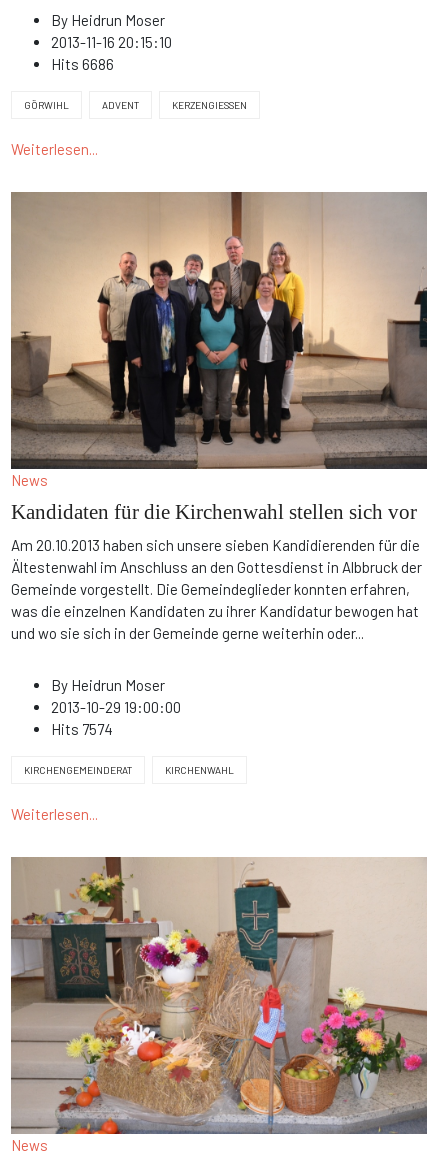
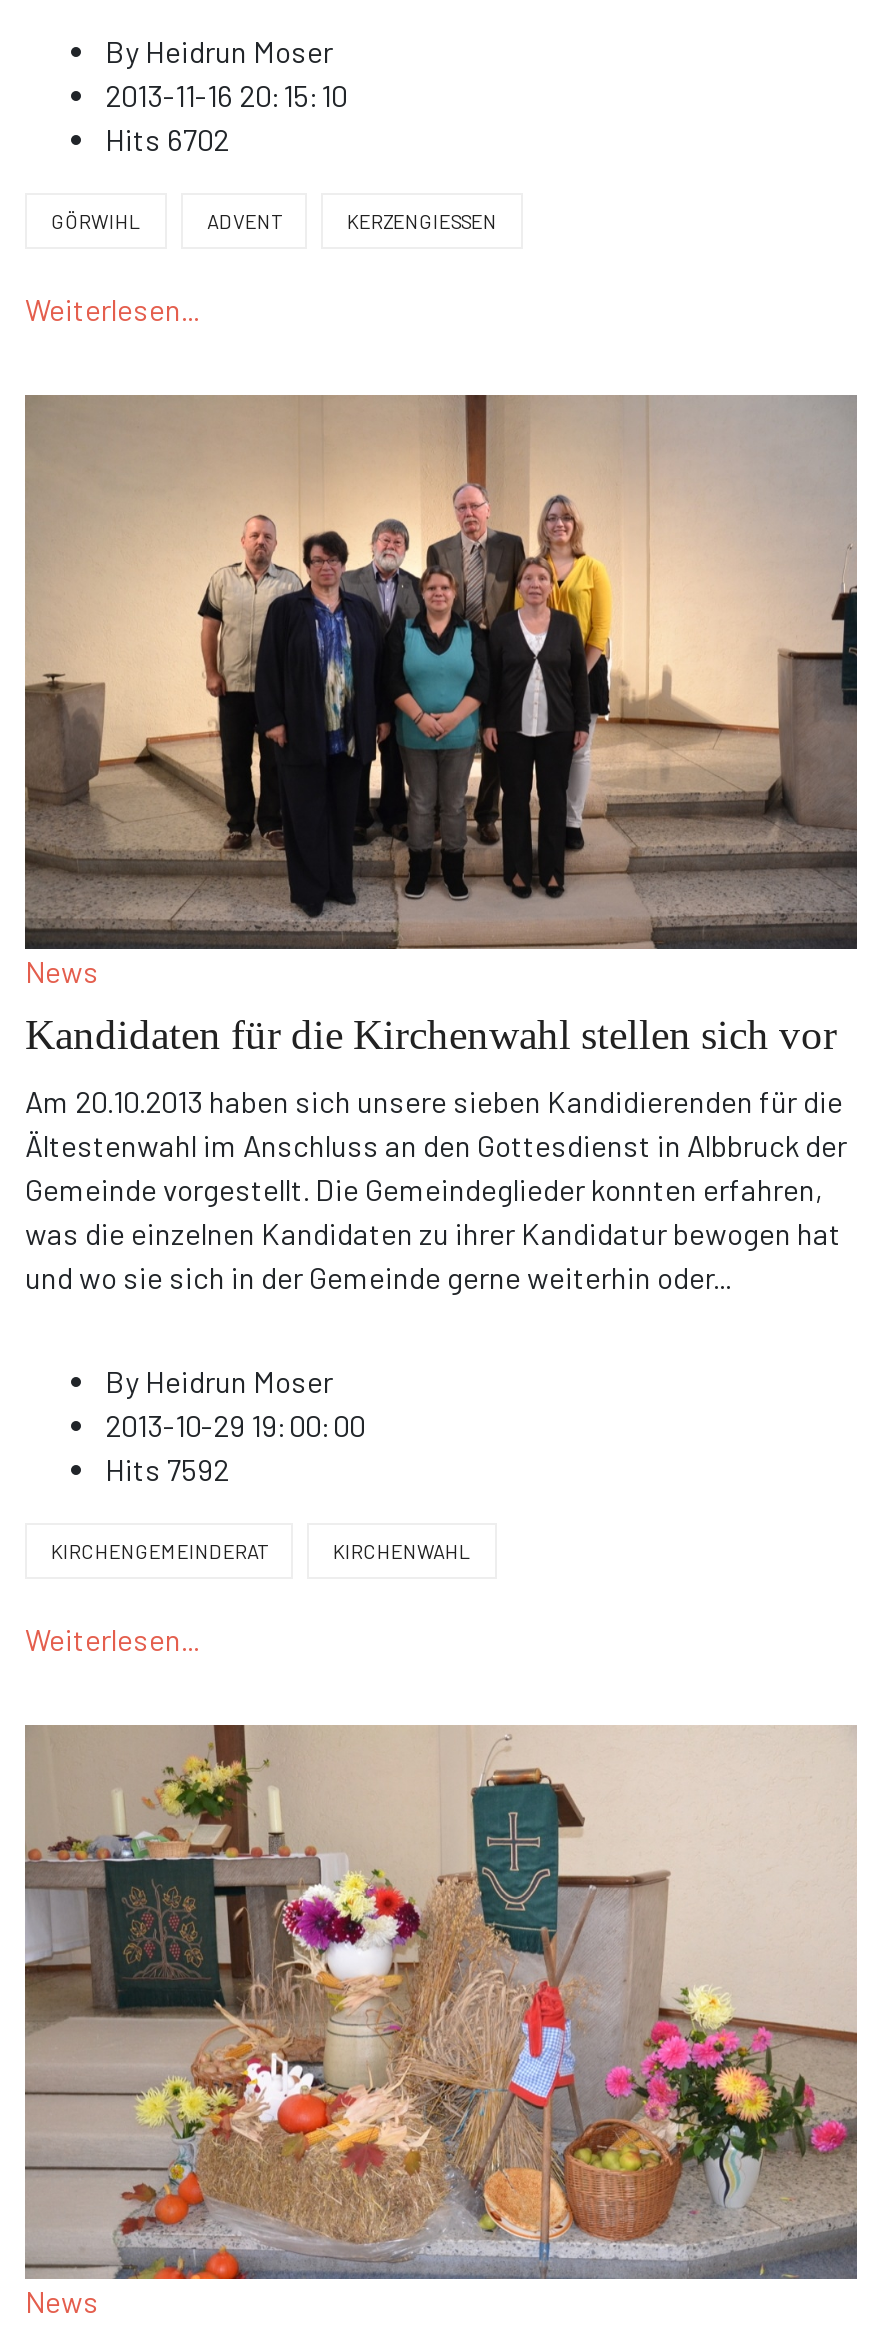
- Hits 6686
+ Hits 6702

- Hits 7574
+ Hits 7592
